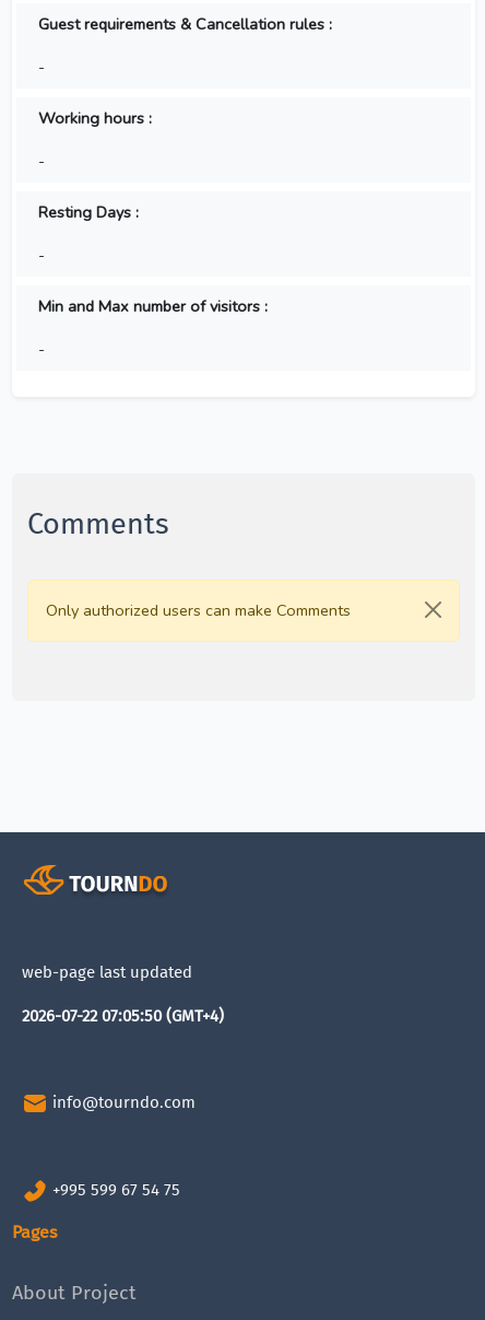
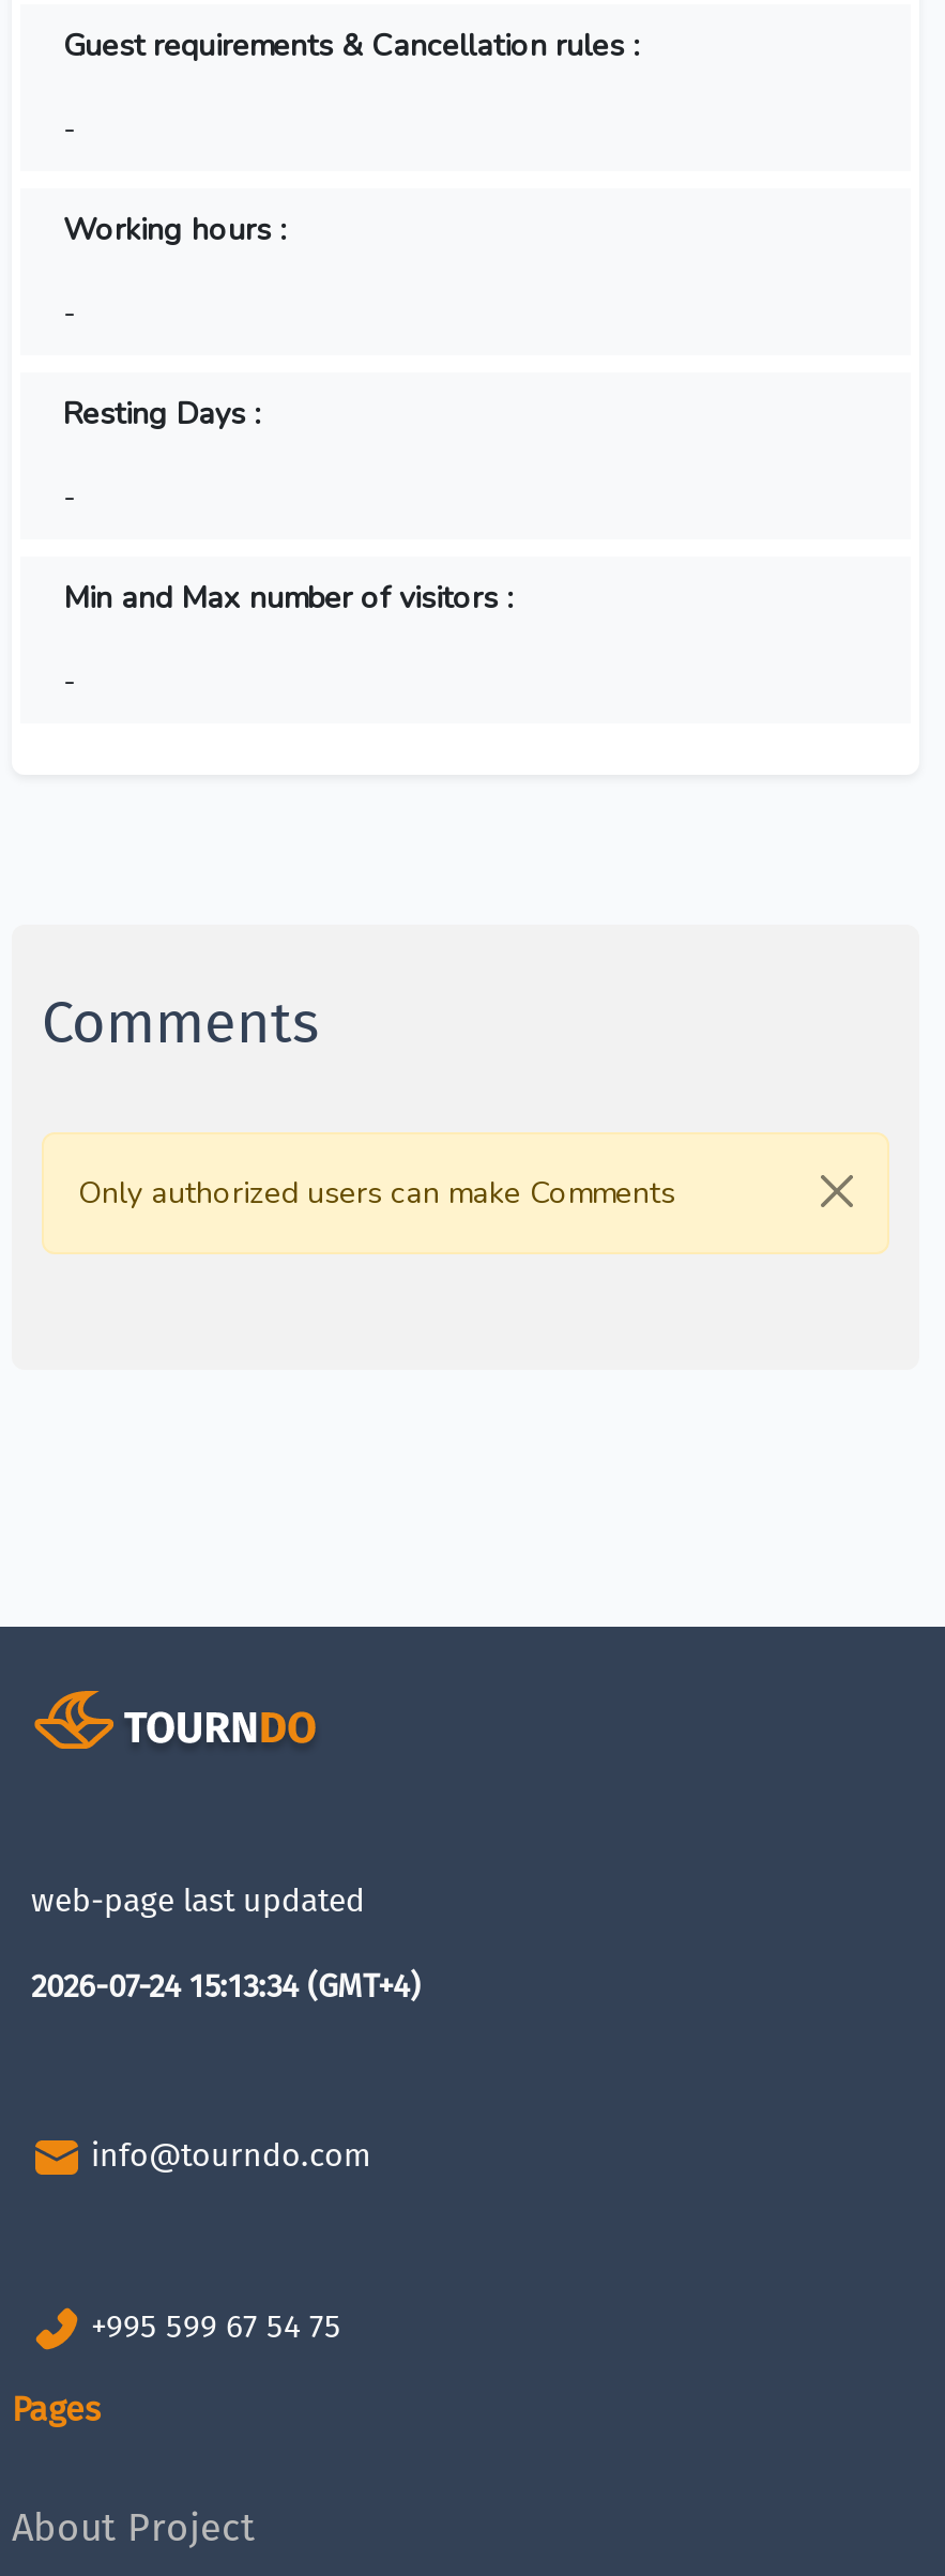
- 2026-07-22 07:05:50 (GMT+4)
+ 2026-07-24 15:13:34 (GMT+4)
